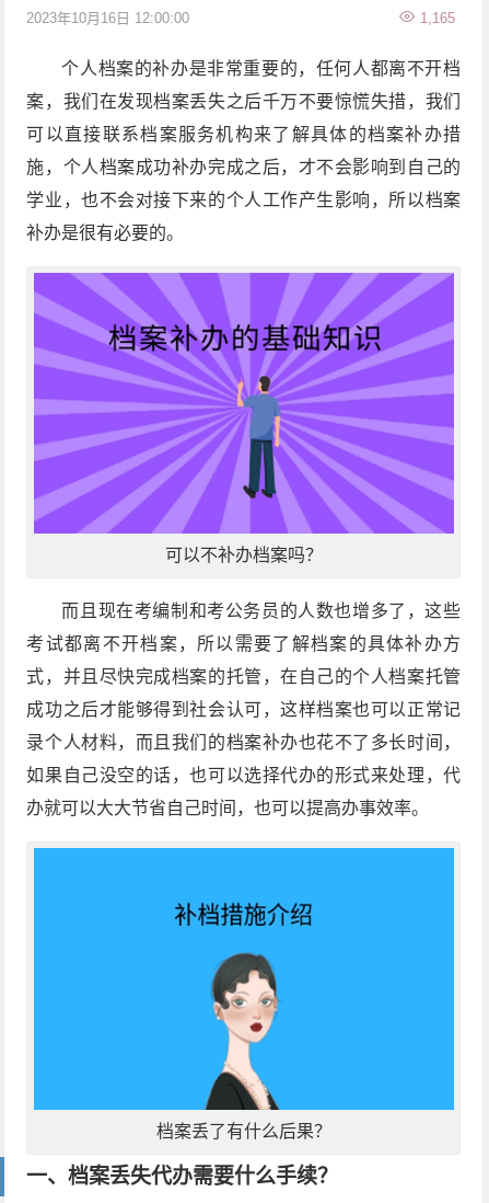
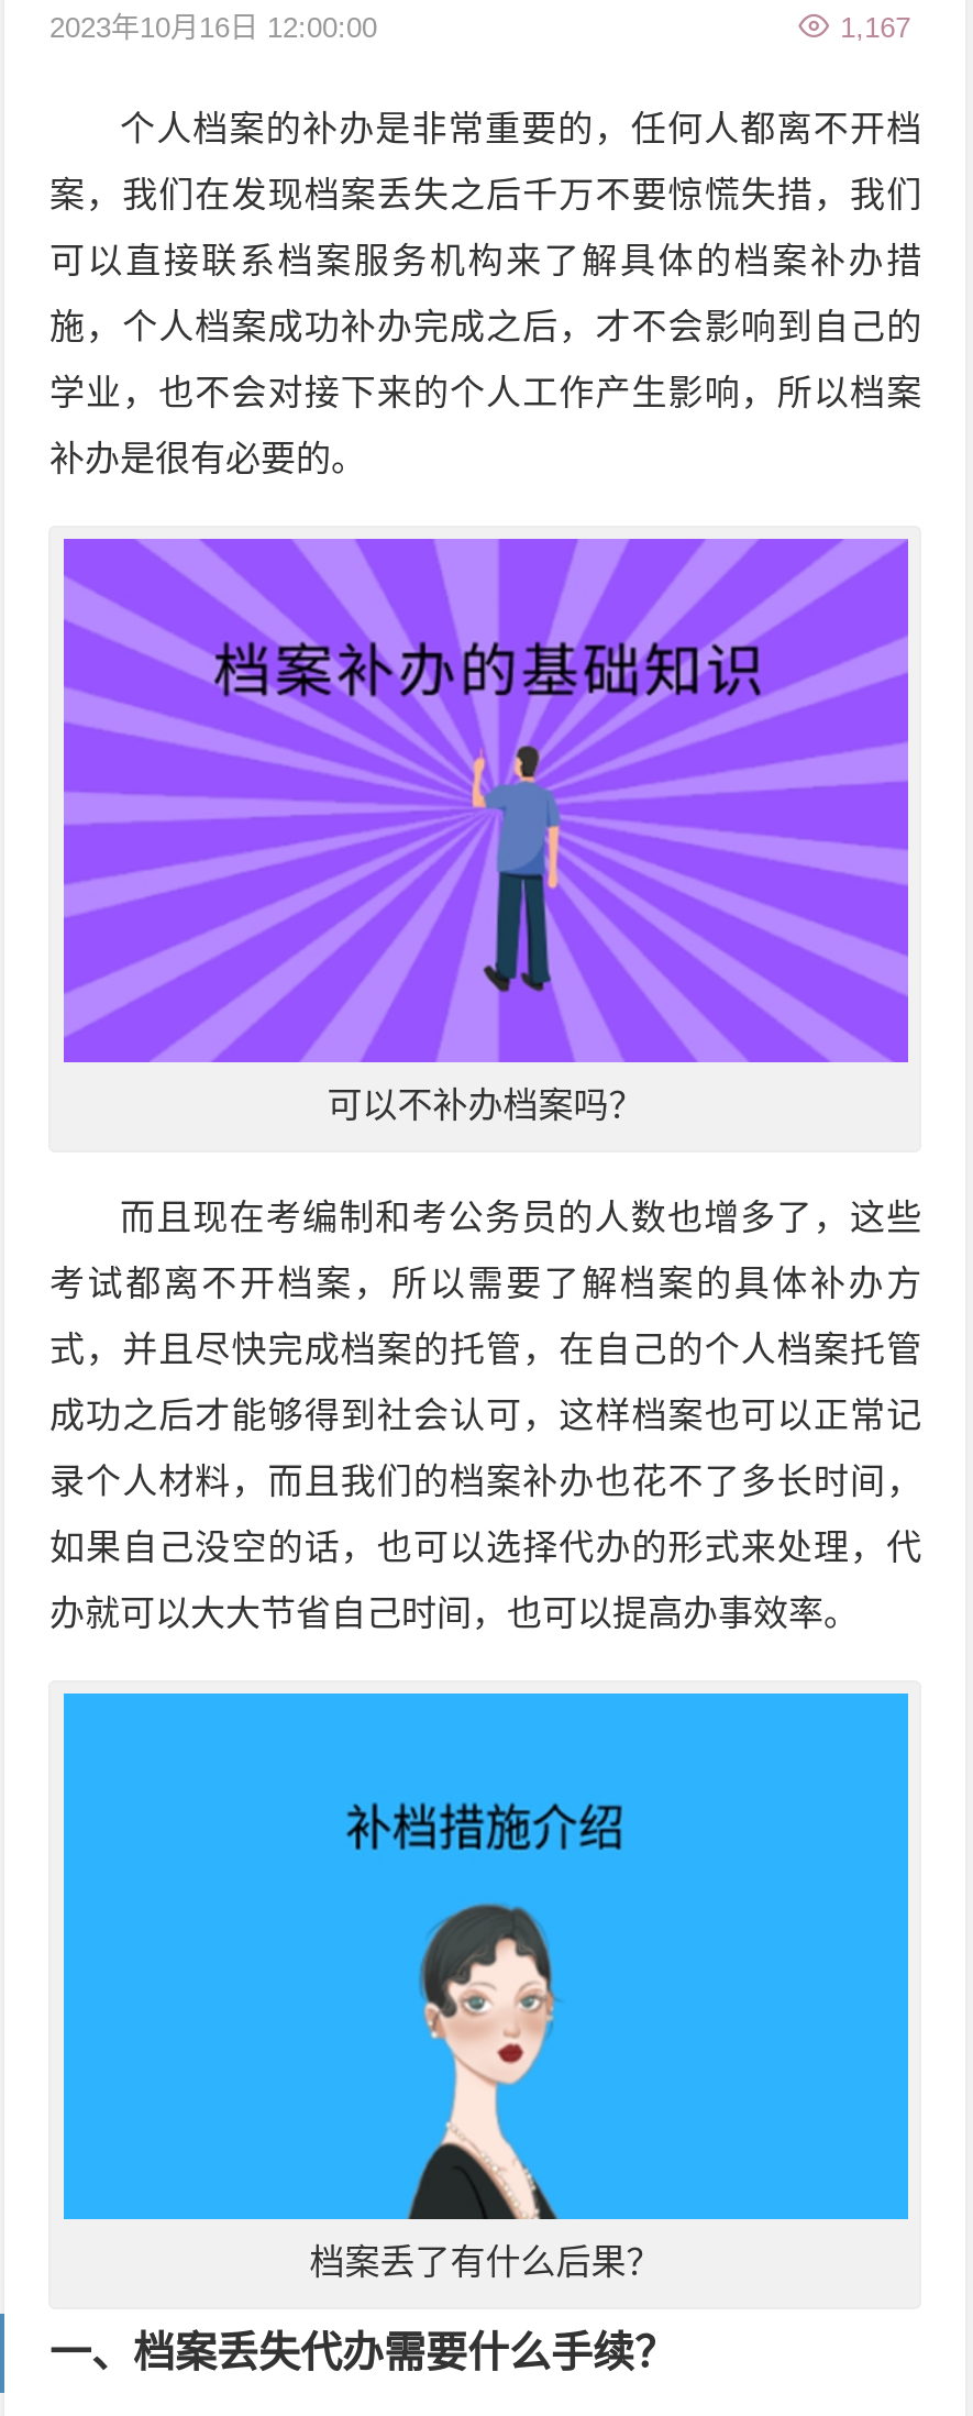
- 1,165
+ 1,167
